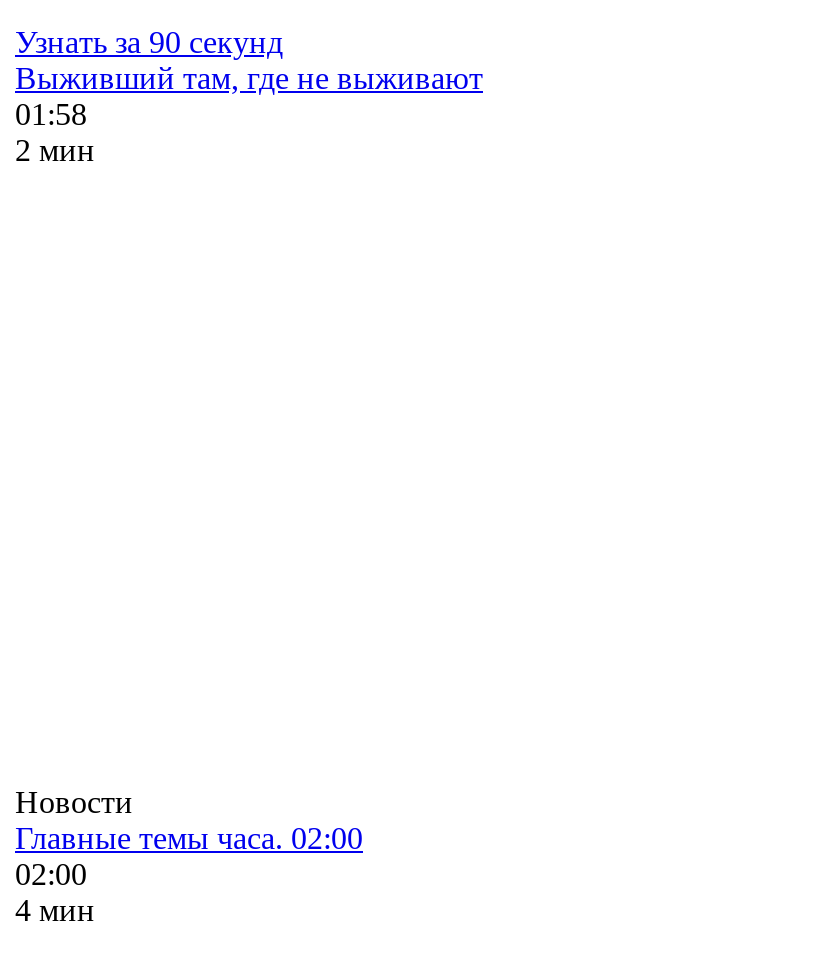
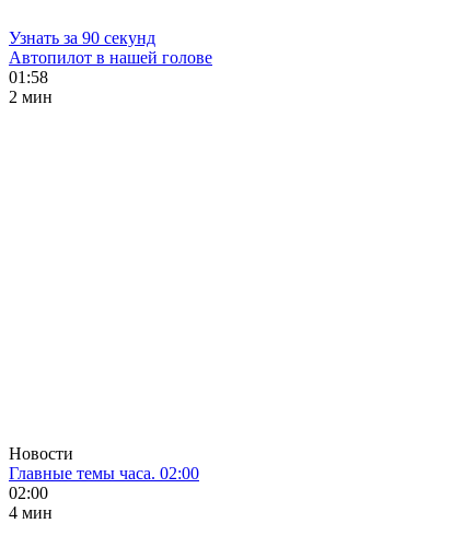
- Выживший там, где не выживают
+ Автопилот в нашей голове
